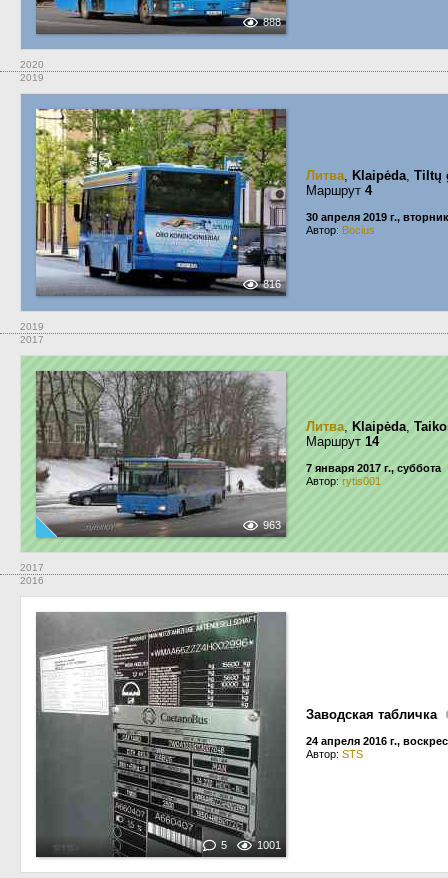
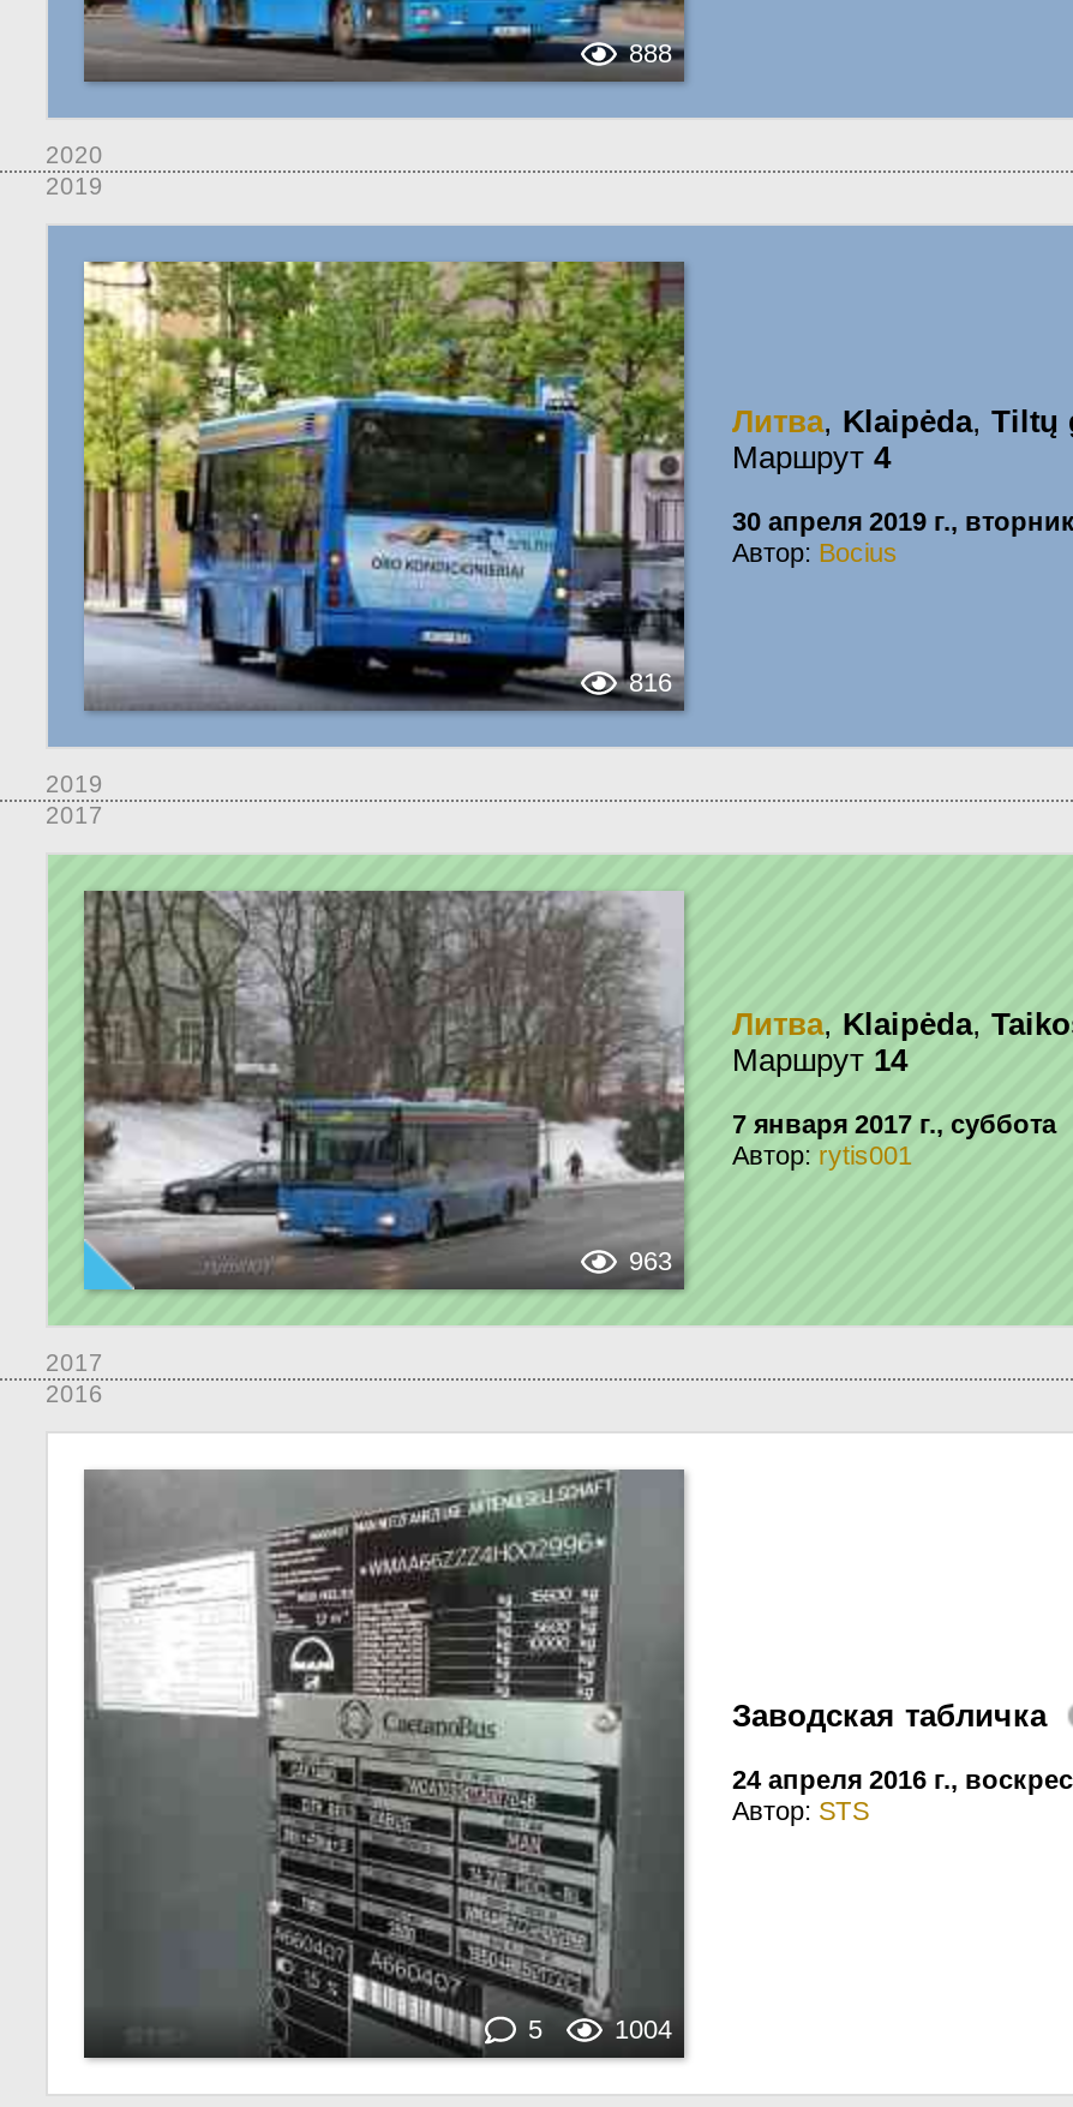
- 1001
+ 1004
